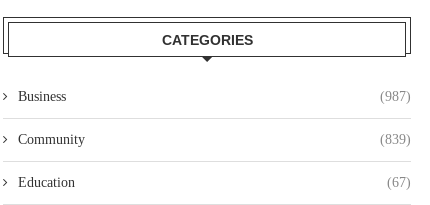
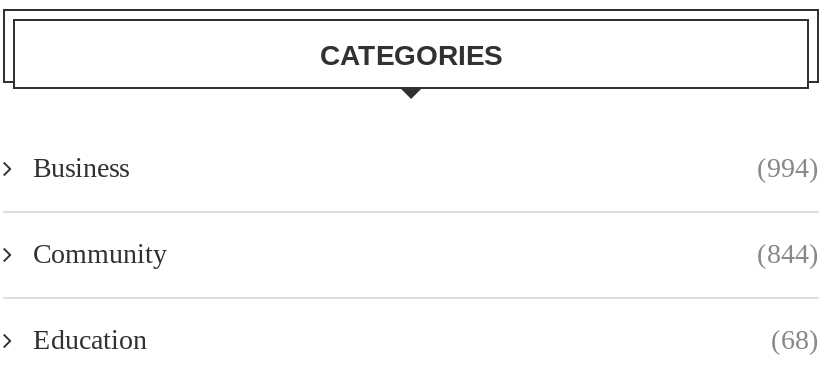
- (987)
+ (994)

- (839)
+ (844)

- (67)
+ (68)
